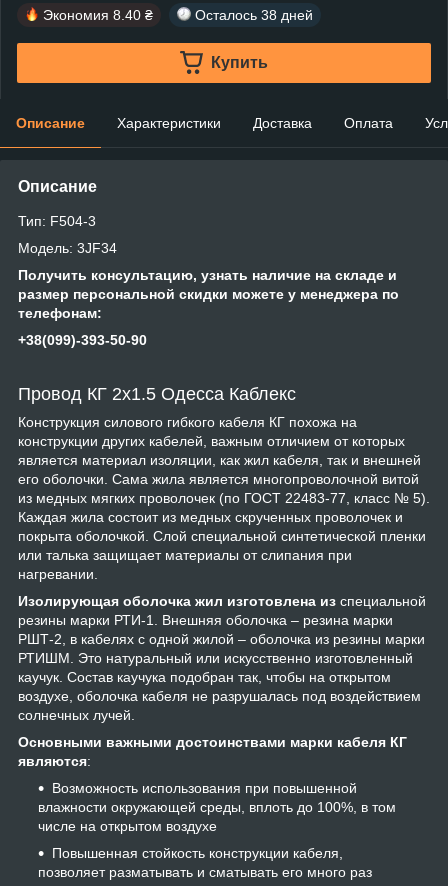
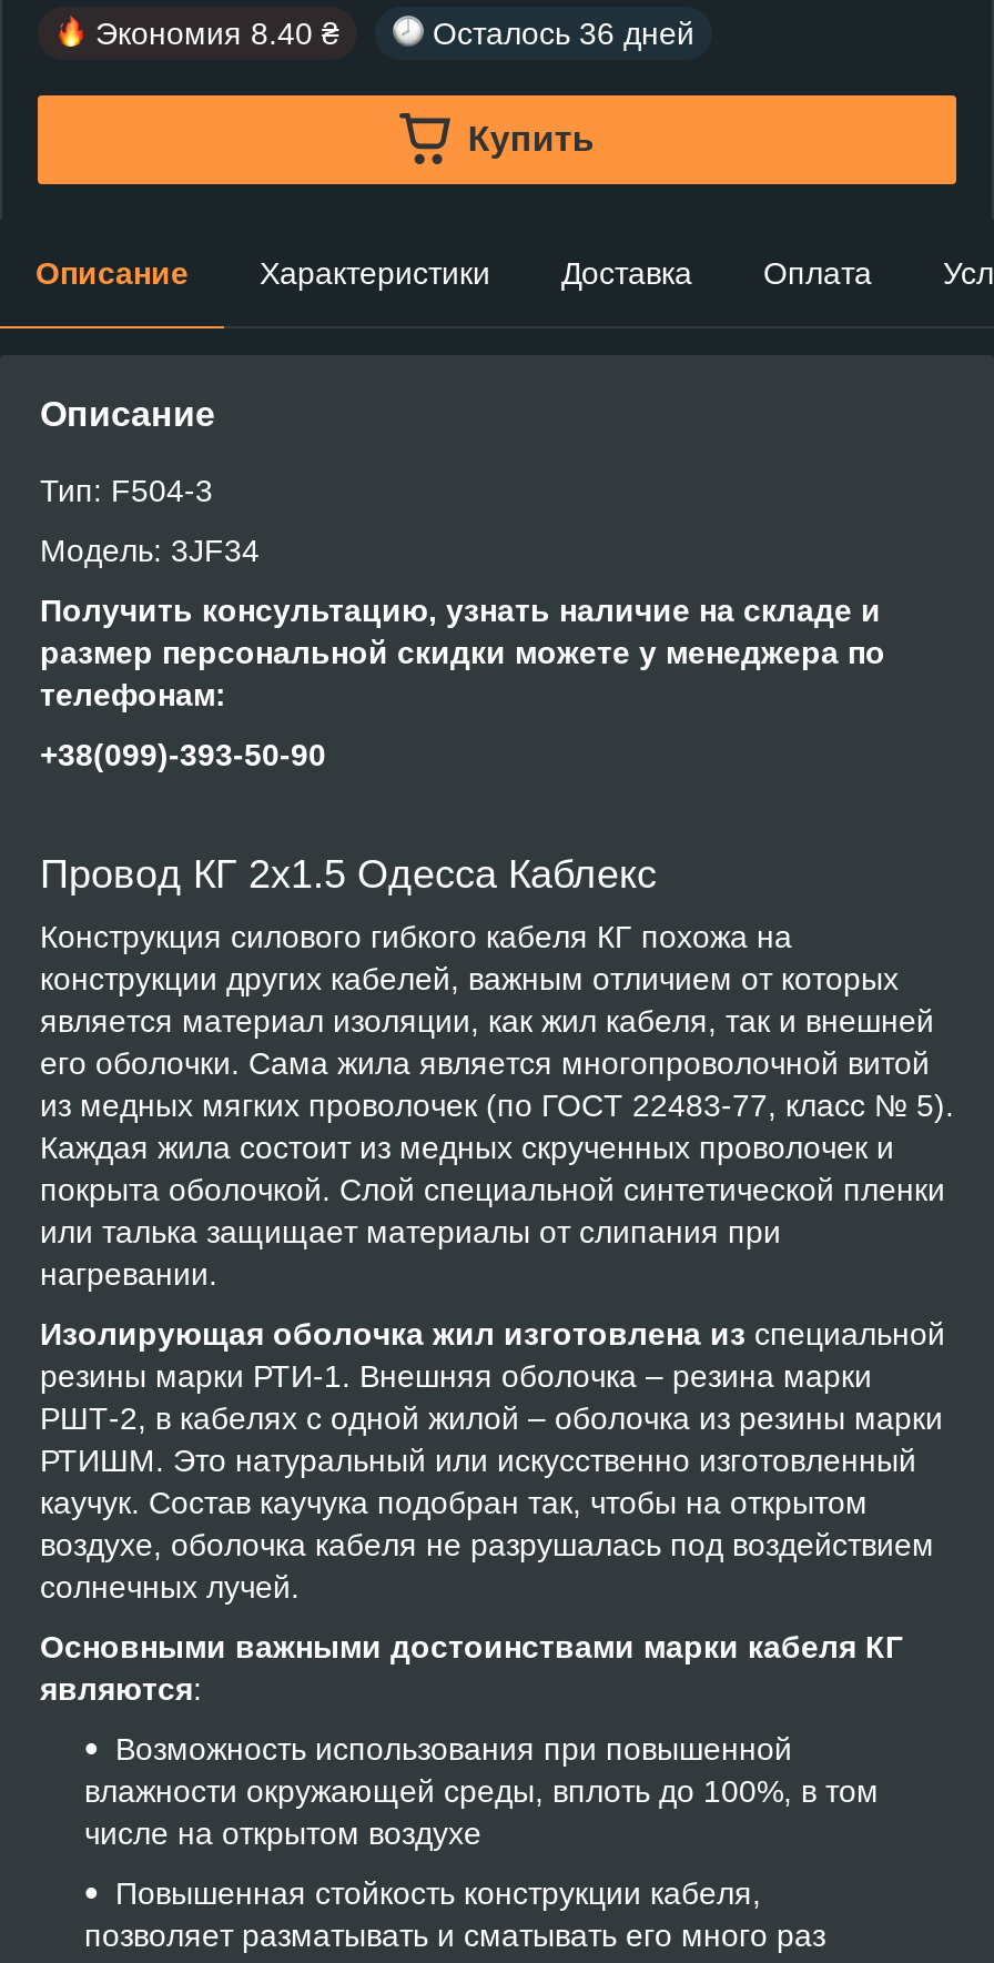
- Осталось 38 дней
+ Осталось 36 дней
